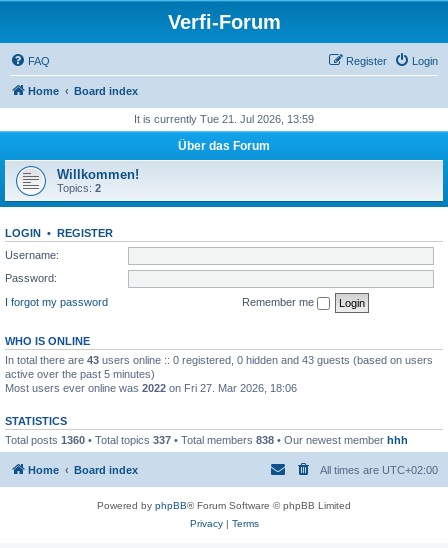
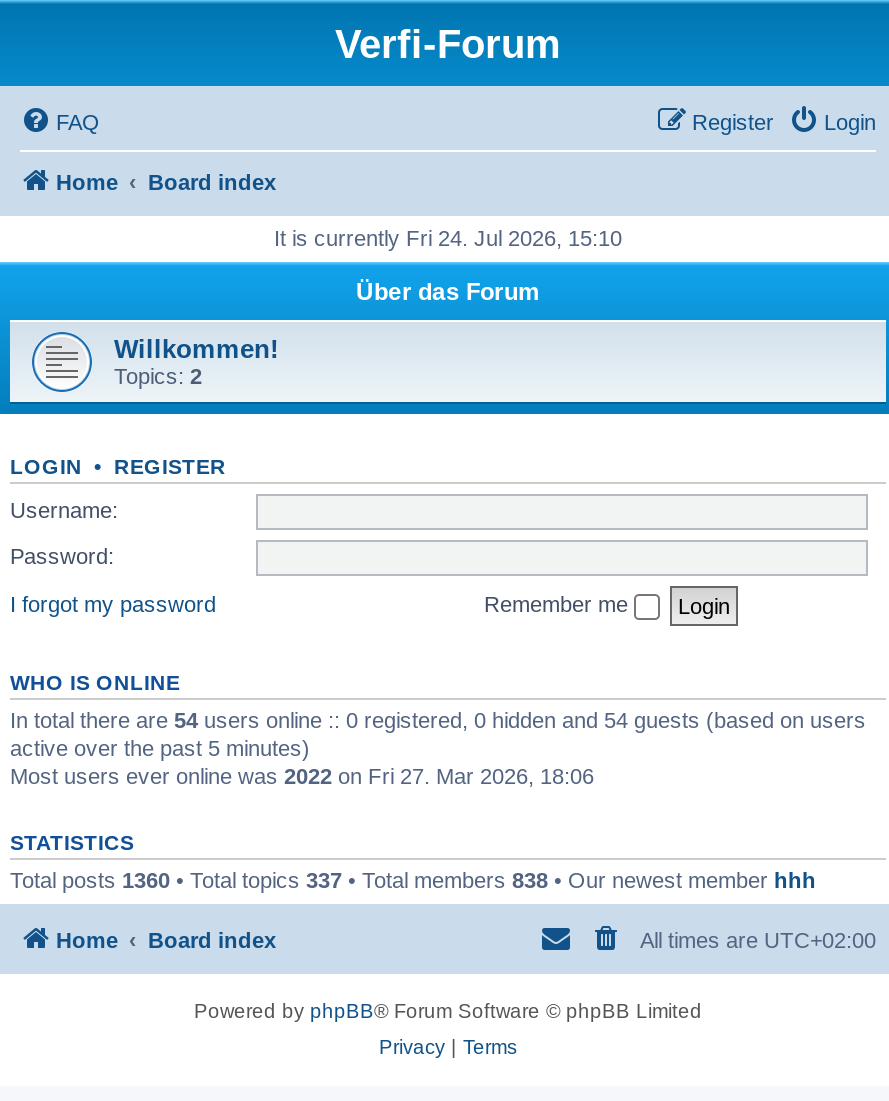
- It is currently Tue 21. Jul 2026, 13:59
+ It is currently Fri 24. Jul 2026, 15:10

- In total there are 43 users online :: 0 registered, 0 hidden and 43 guests (based on users
+ In total there are 54 users online :: 0 registered, 0 hidden and 54 guests (based on users
